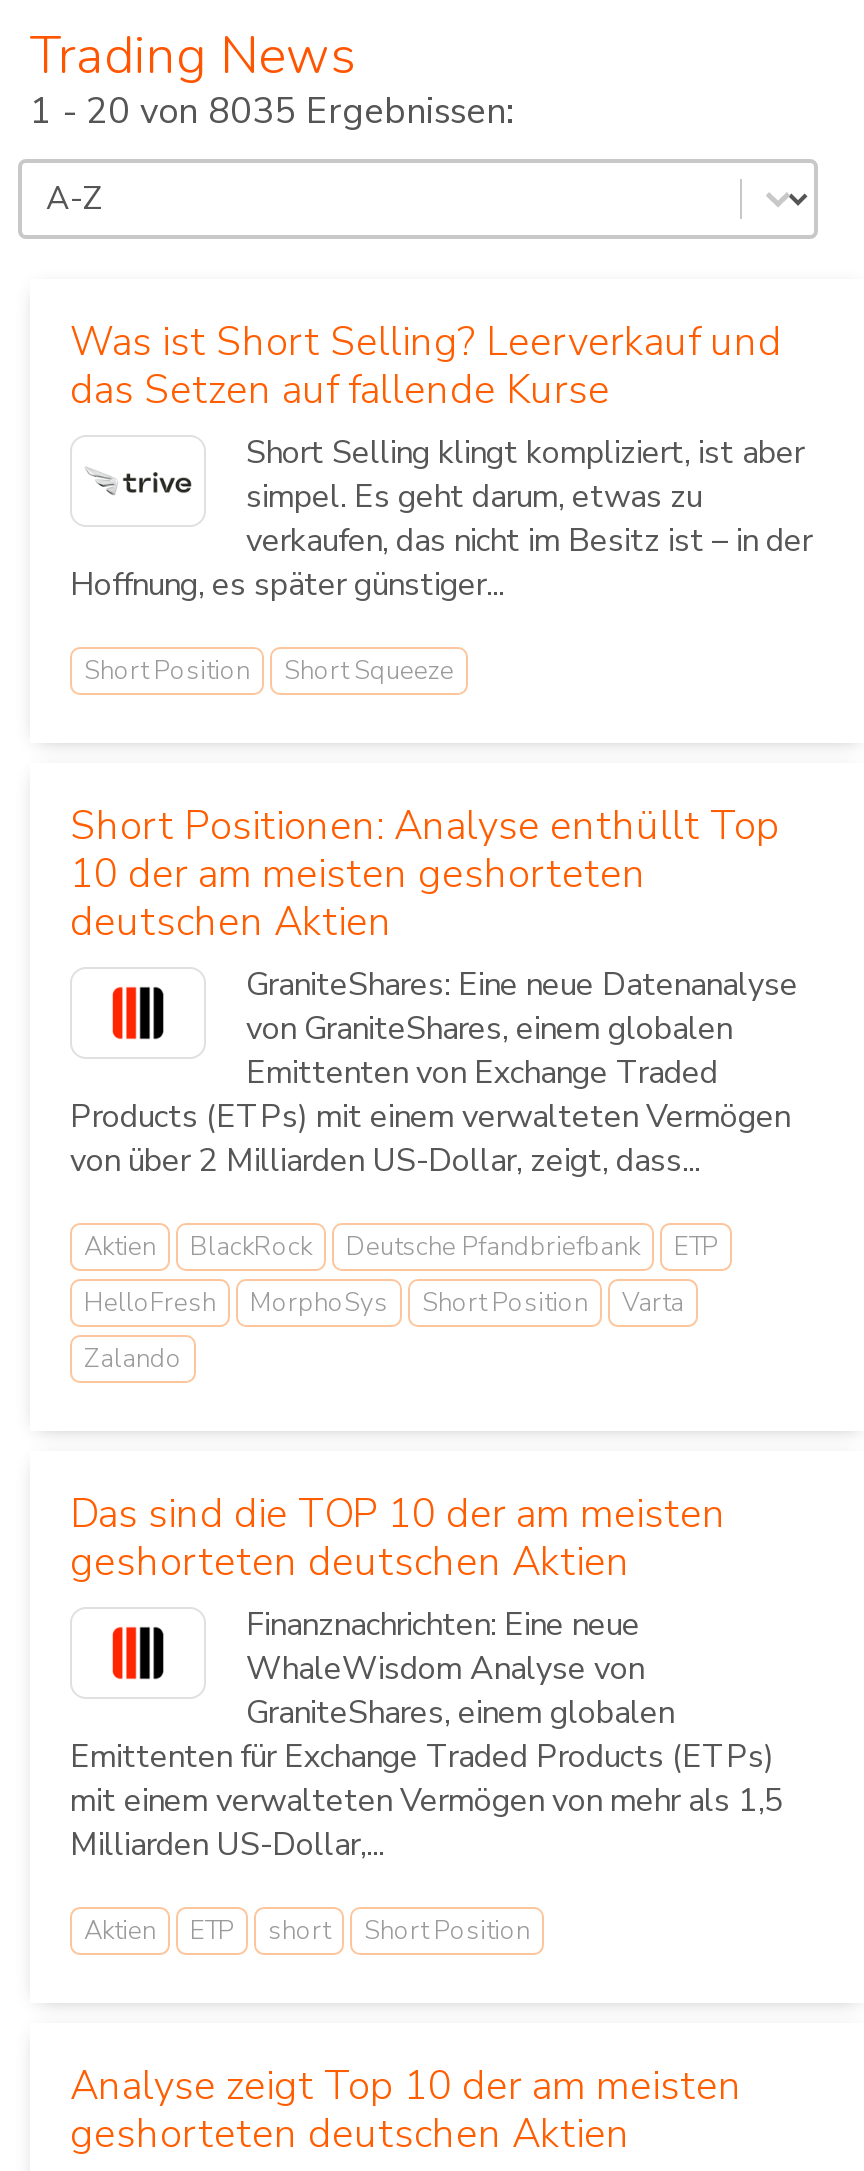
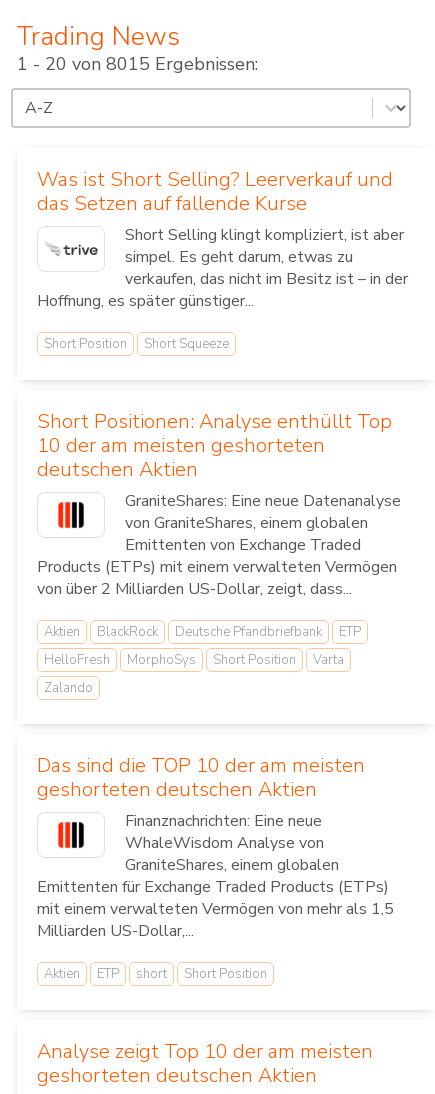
- 1 - 20 von 8035 Ergebnissen:
+ 1 - 20 von 8015 Ergebnissen:
